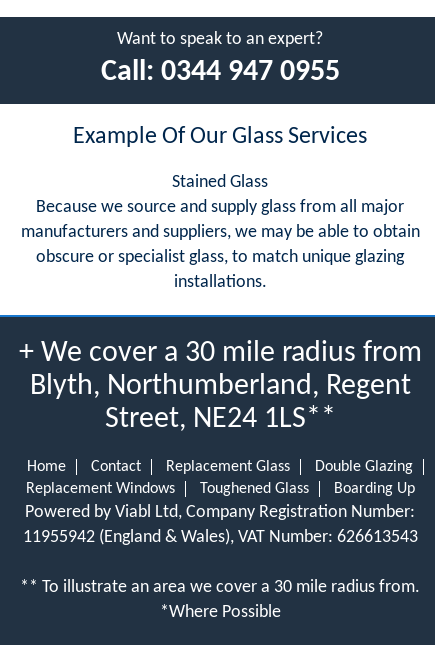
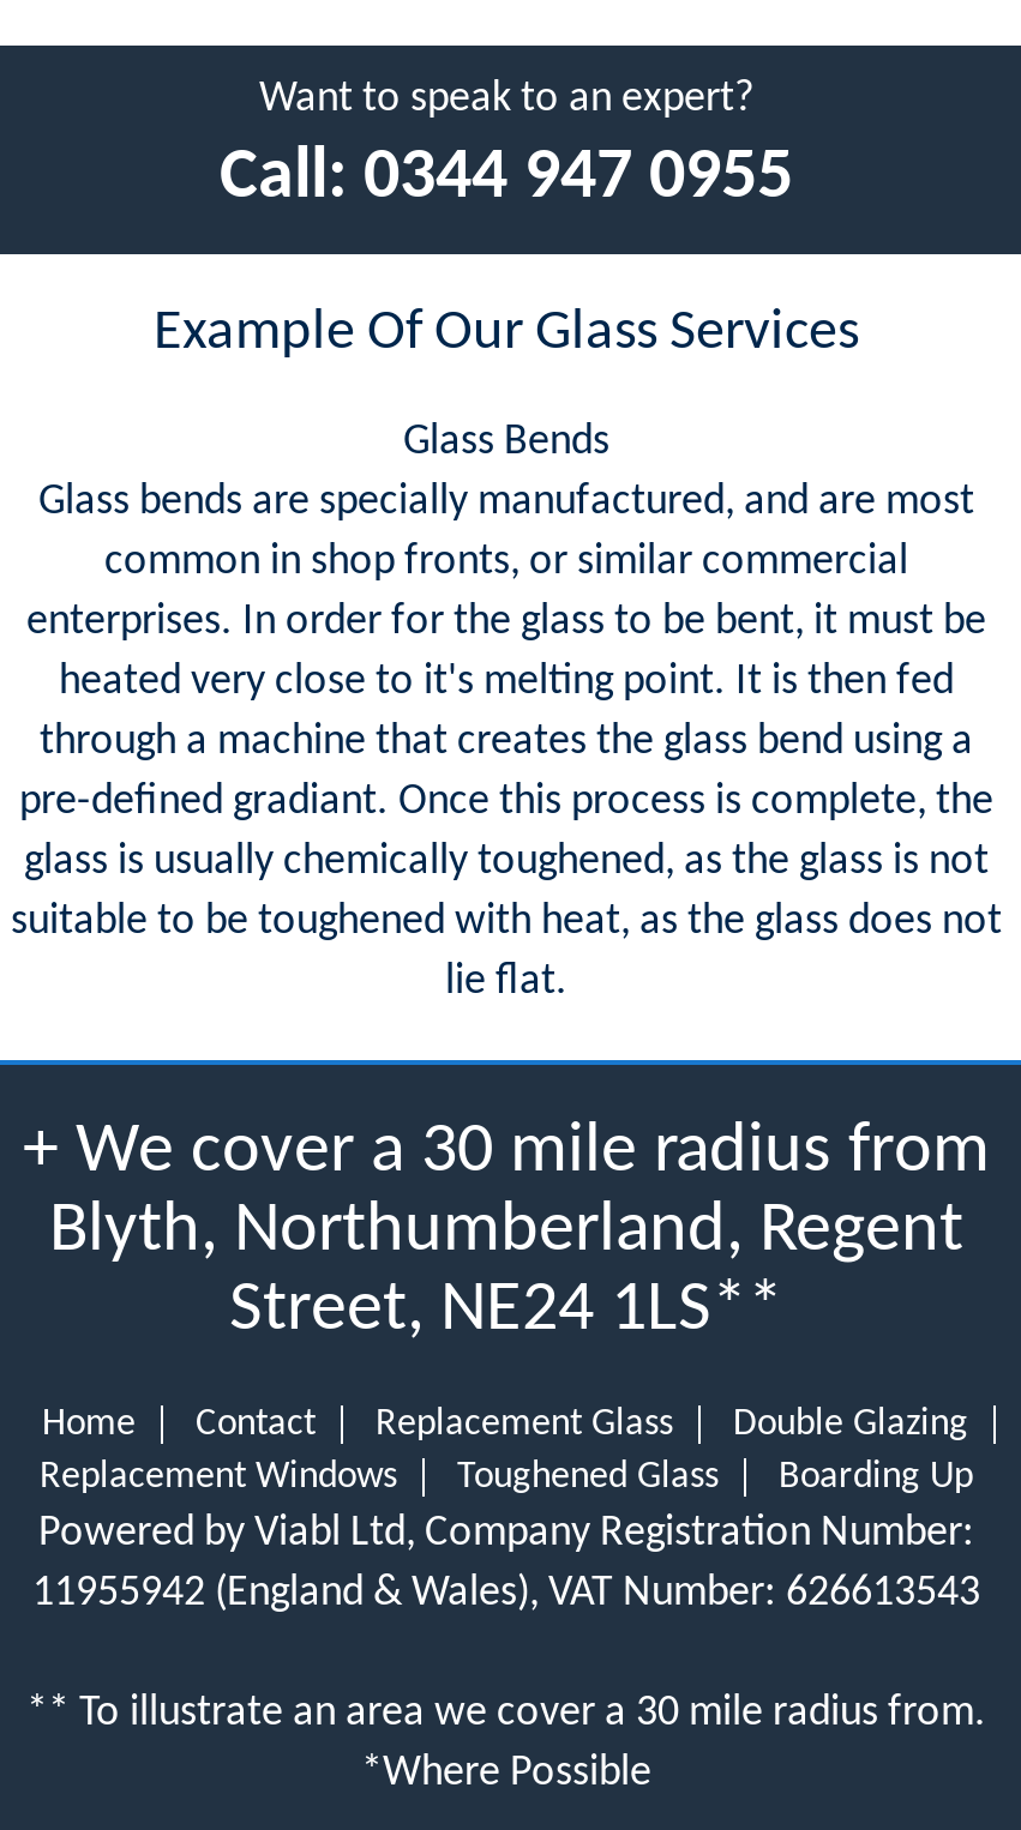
- Stained Glass
- Because we source and supply glass from all major
- manufacturers and suppliers, we may be able to obtain
- obscure or specialist glass, to match unique glazing
- installations.
+ Glass Bends
+ Glass bends are specially manufactured, and are most
+ common in shop fronts, or similar commercial
+ enterprises. In order for the glass to be bent, it must be
+ heated very close to it's melting point. It is then fed
+ through a machine that creates the glass bend using a
+ pre-defined gradiant. Once this process is complete, the
+ glass is usually chemically toughened, as the glass is not
+ suitable to be toughened with heat, as the glass does not
+ lie flat.
